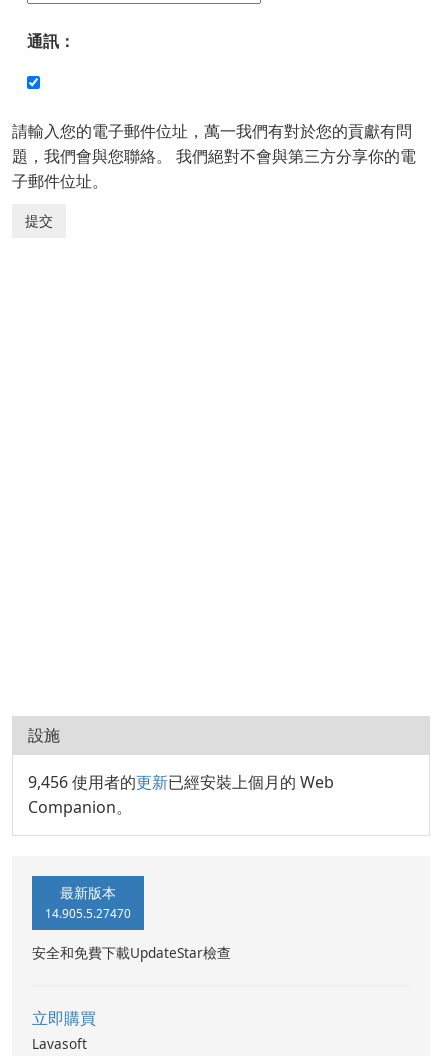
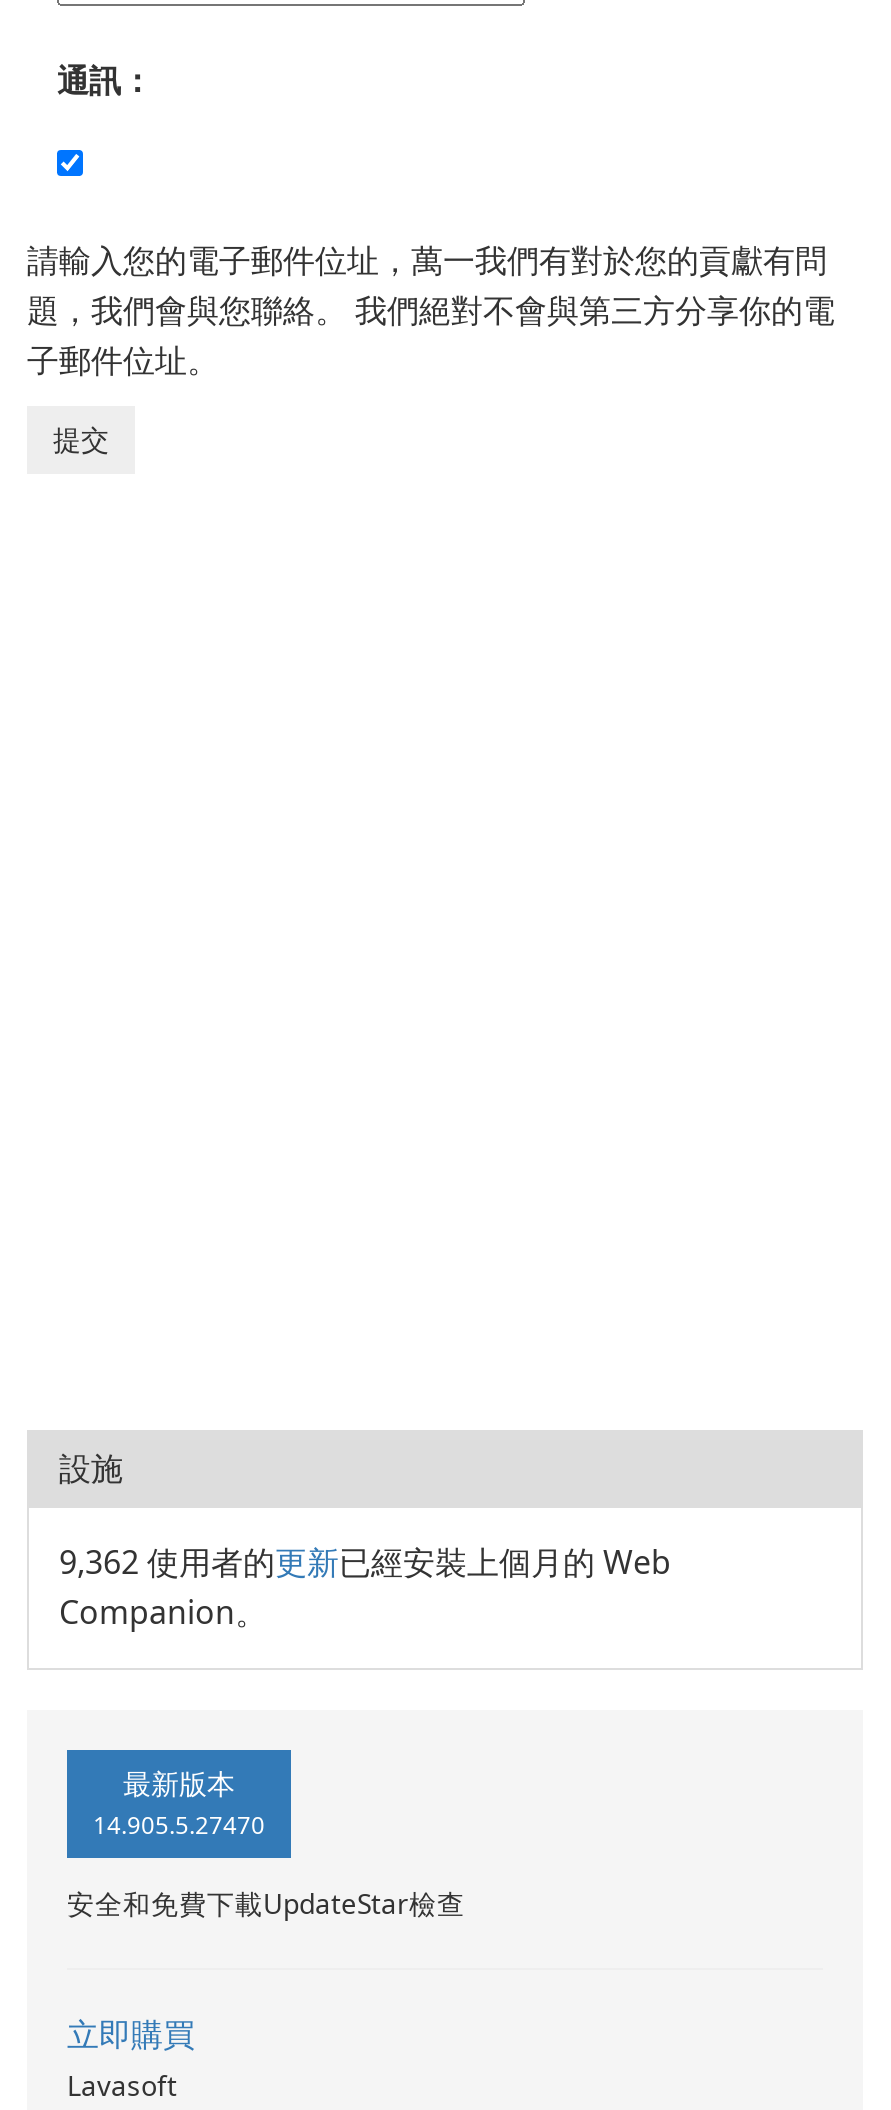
- 9,456 使用者的更新已經安裝上個月的 Web
+ 9,362 使用者的更新已經安裝上個月的 Web
